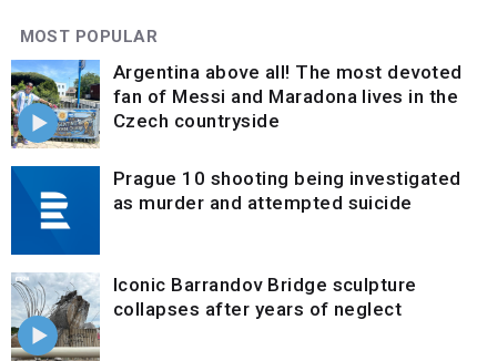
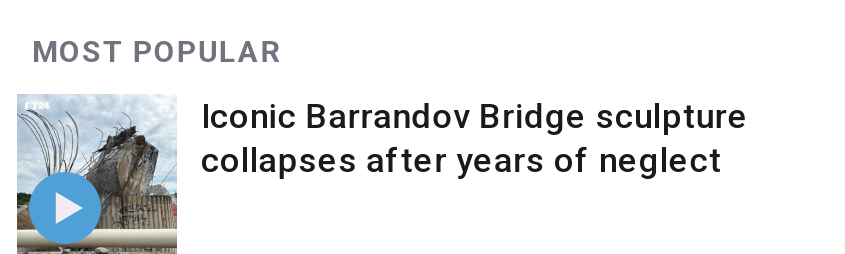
- [image]
- Argentina above all! The most devoted
- fan of Messi and Maradona lives in the
- Czech countryside
- Prague 10 shooting being investigated
- as murder and attempted suicide

- [image]
